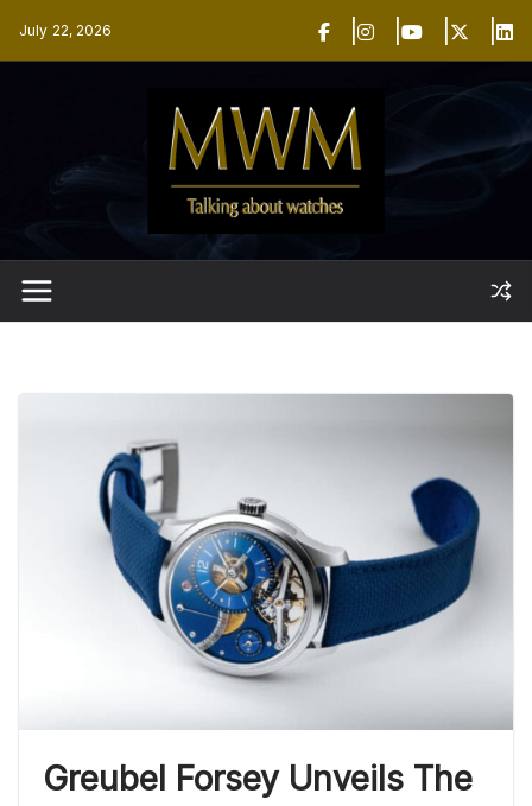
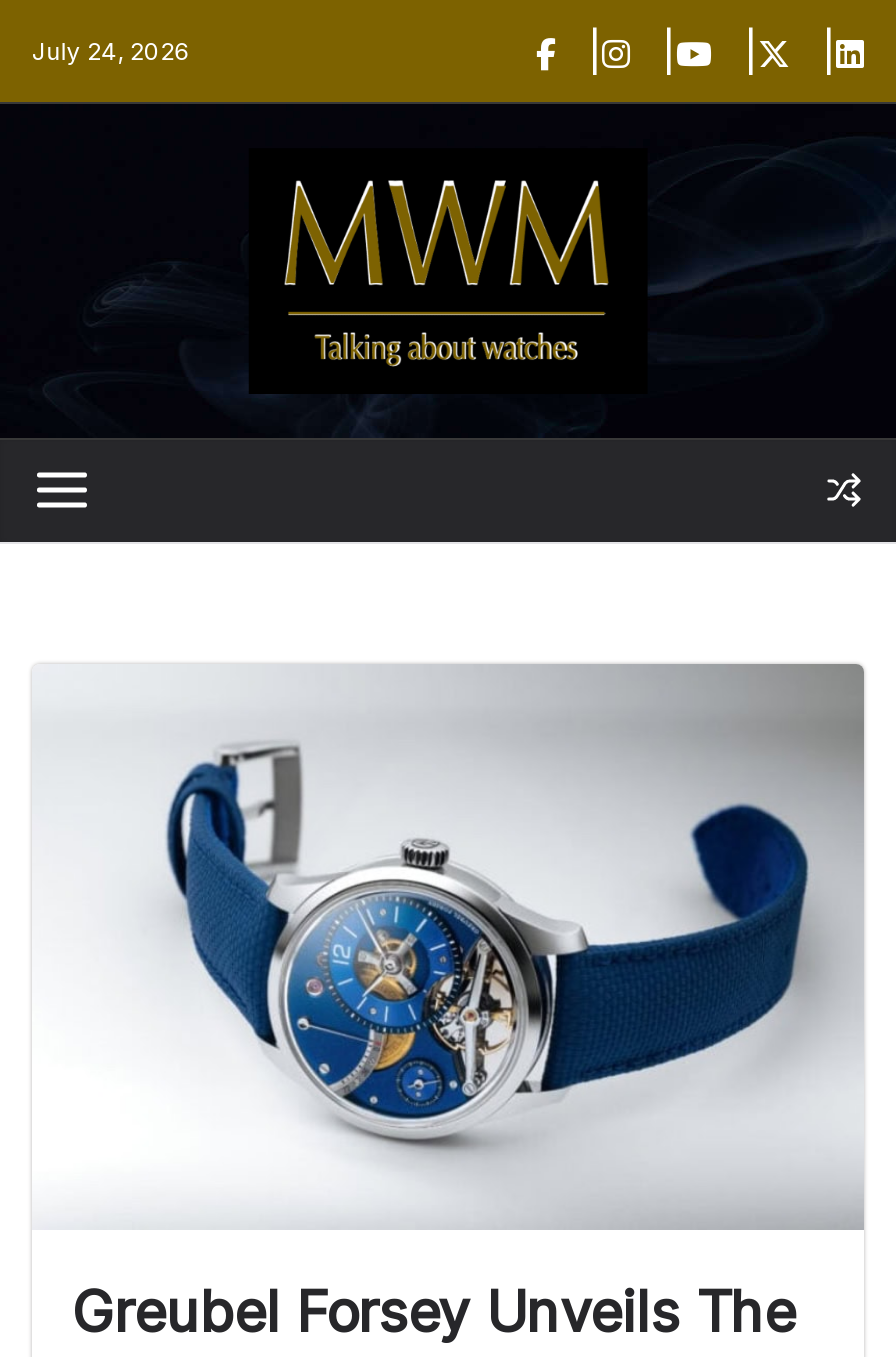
- July 22, 2026
+ July 24, 2026
